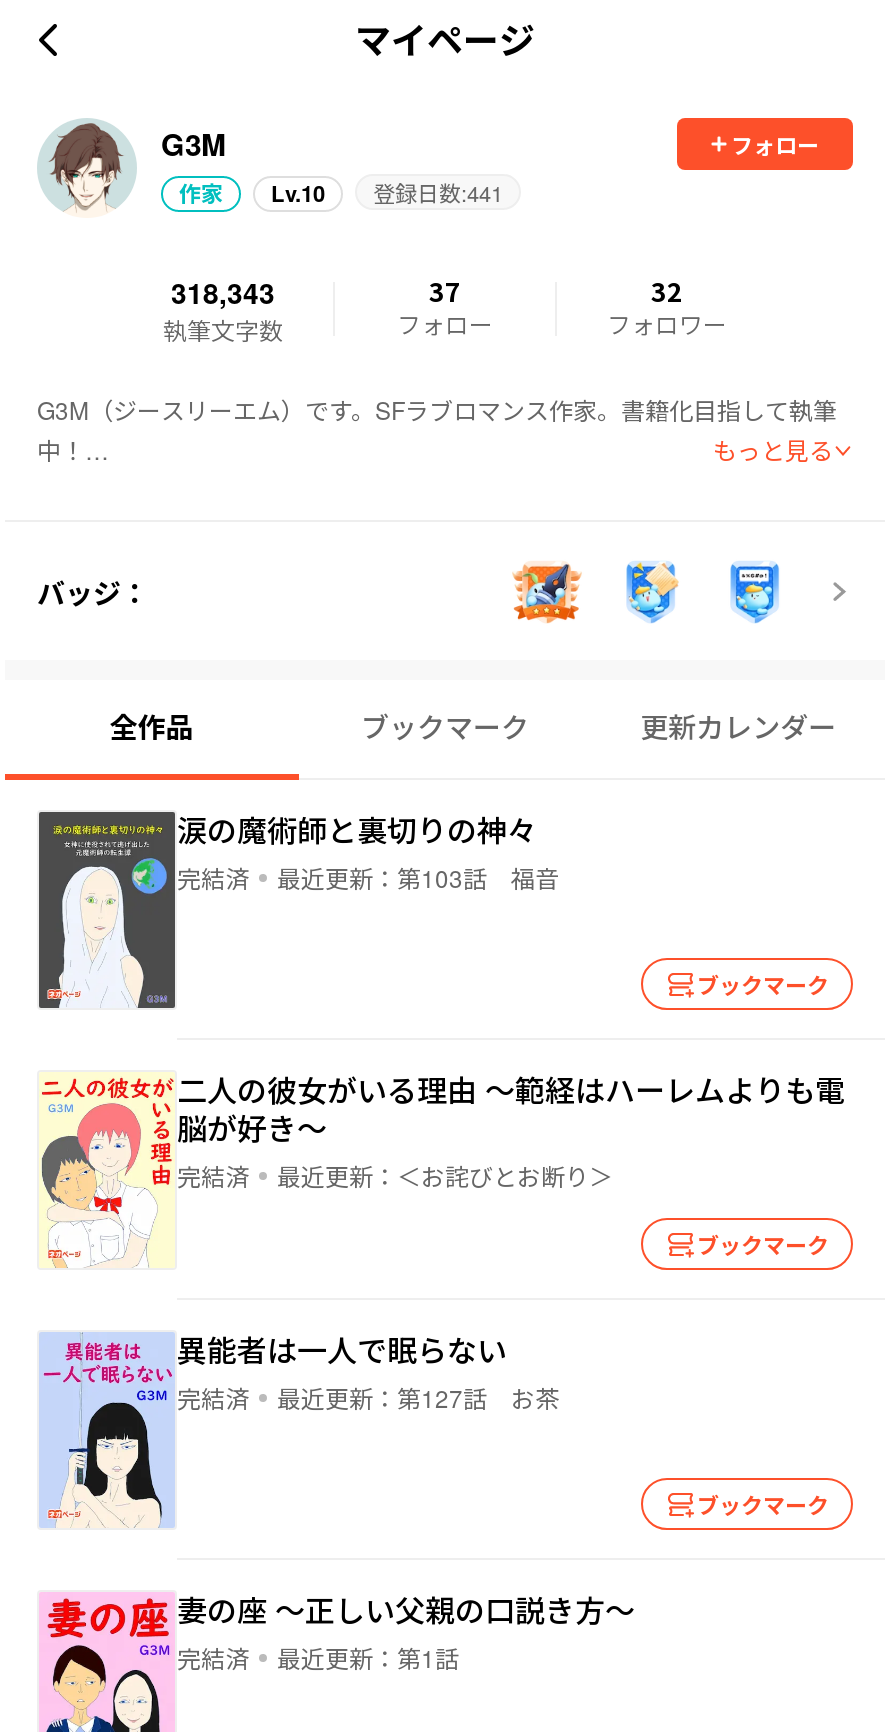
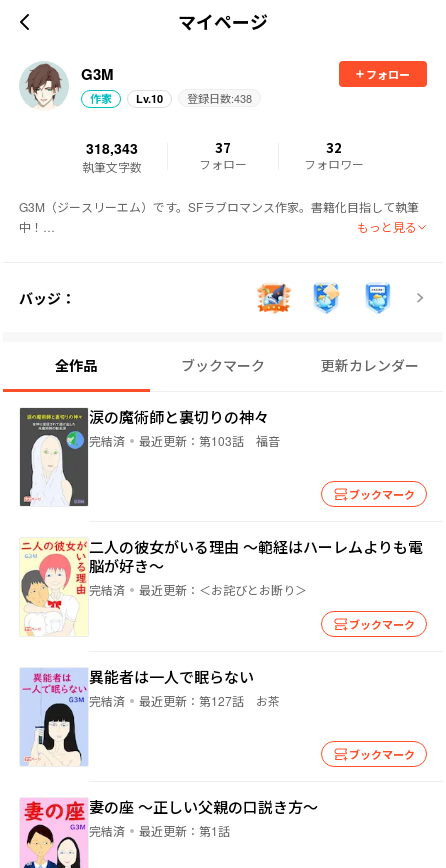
- 作家 Lv.10 登録日数:441
+ 作家 Lv.10 登録日数:438
